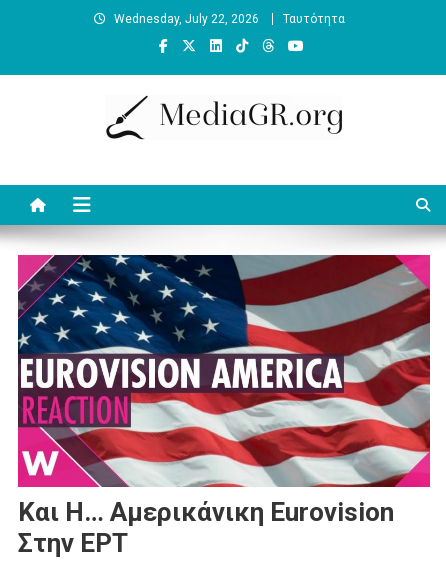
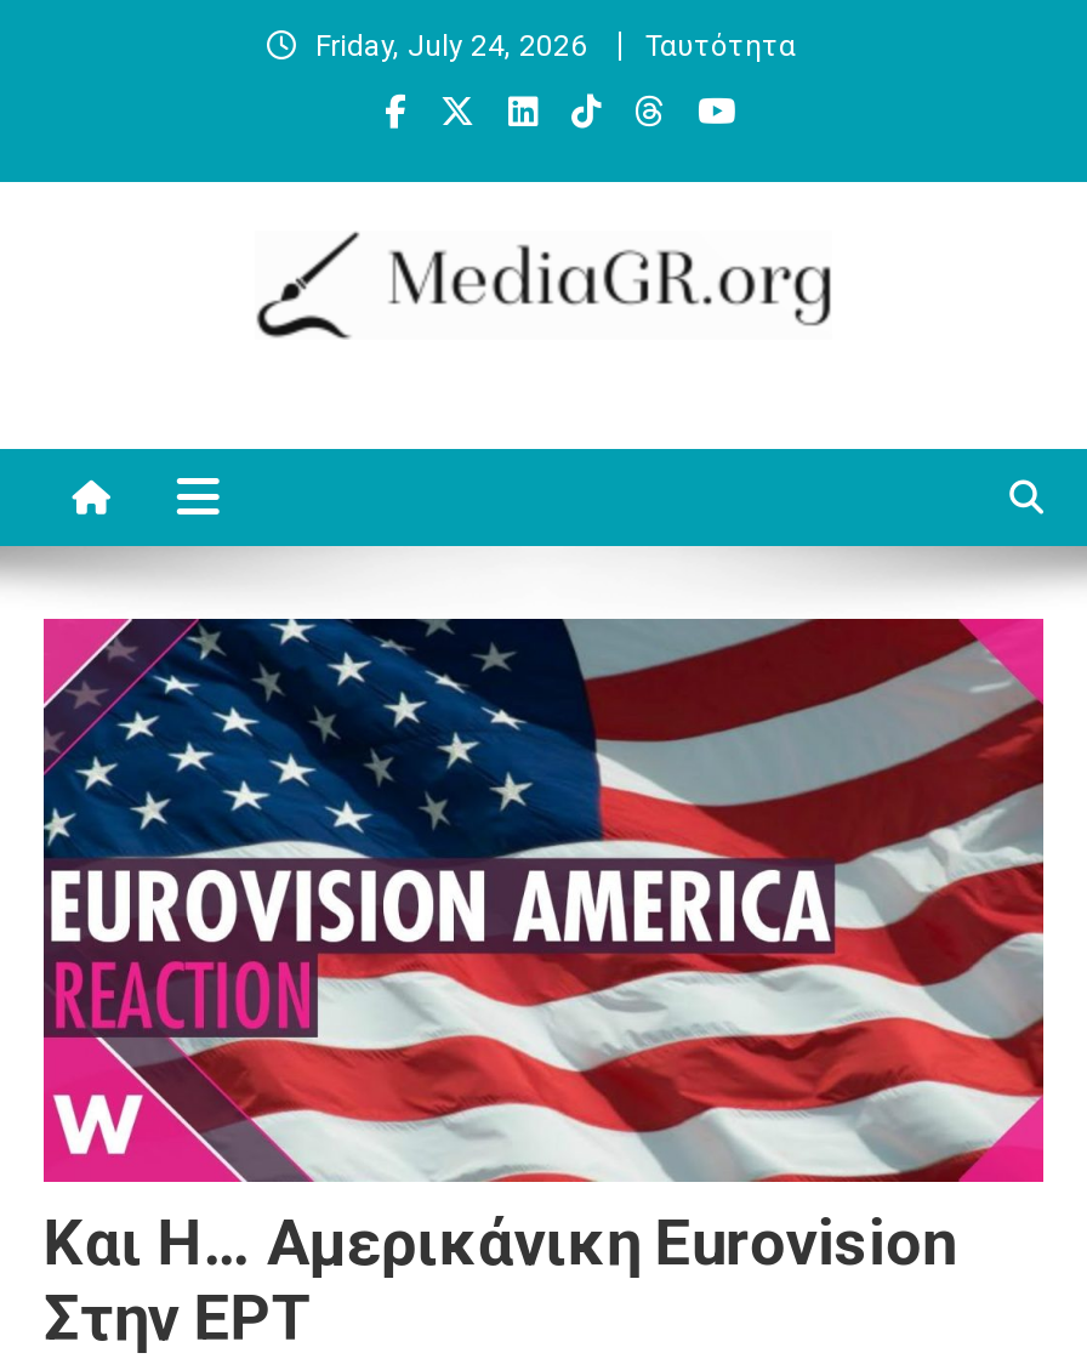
- Wednesday, July 22, 2026
+ Friday, July 24, 2026
